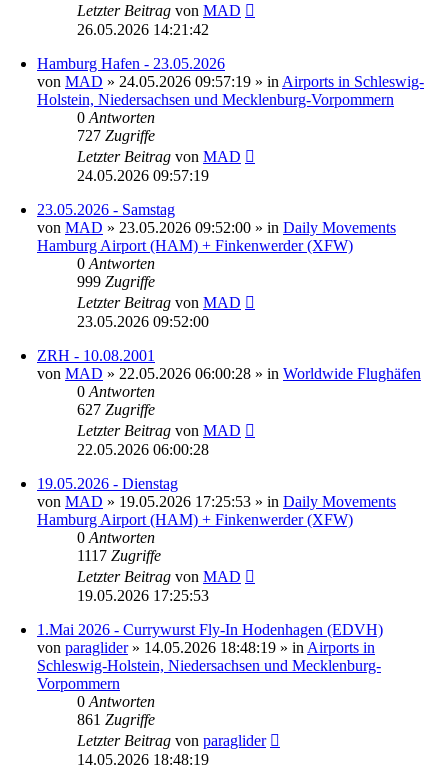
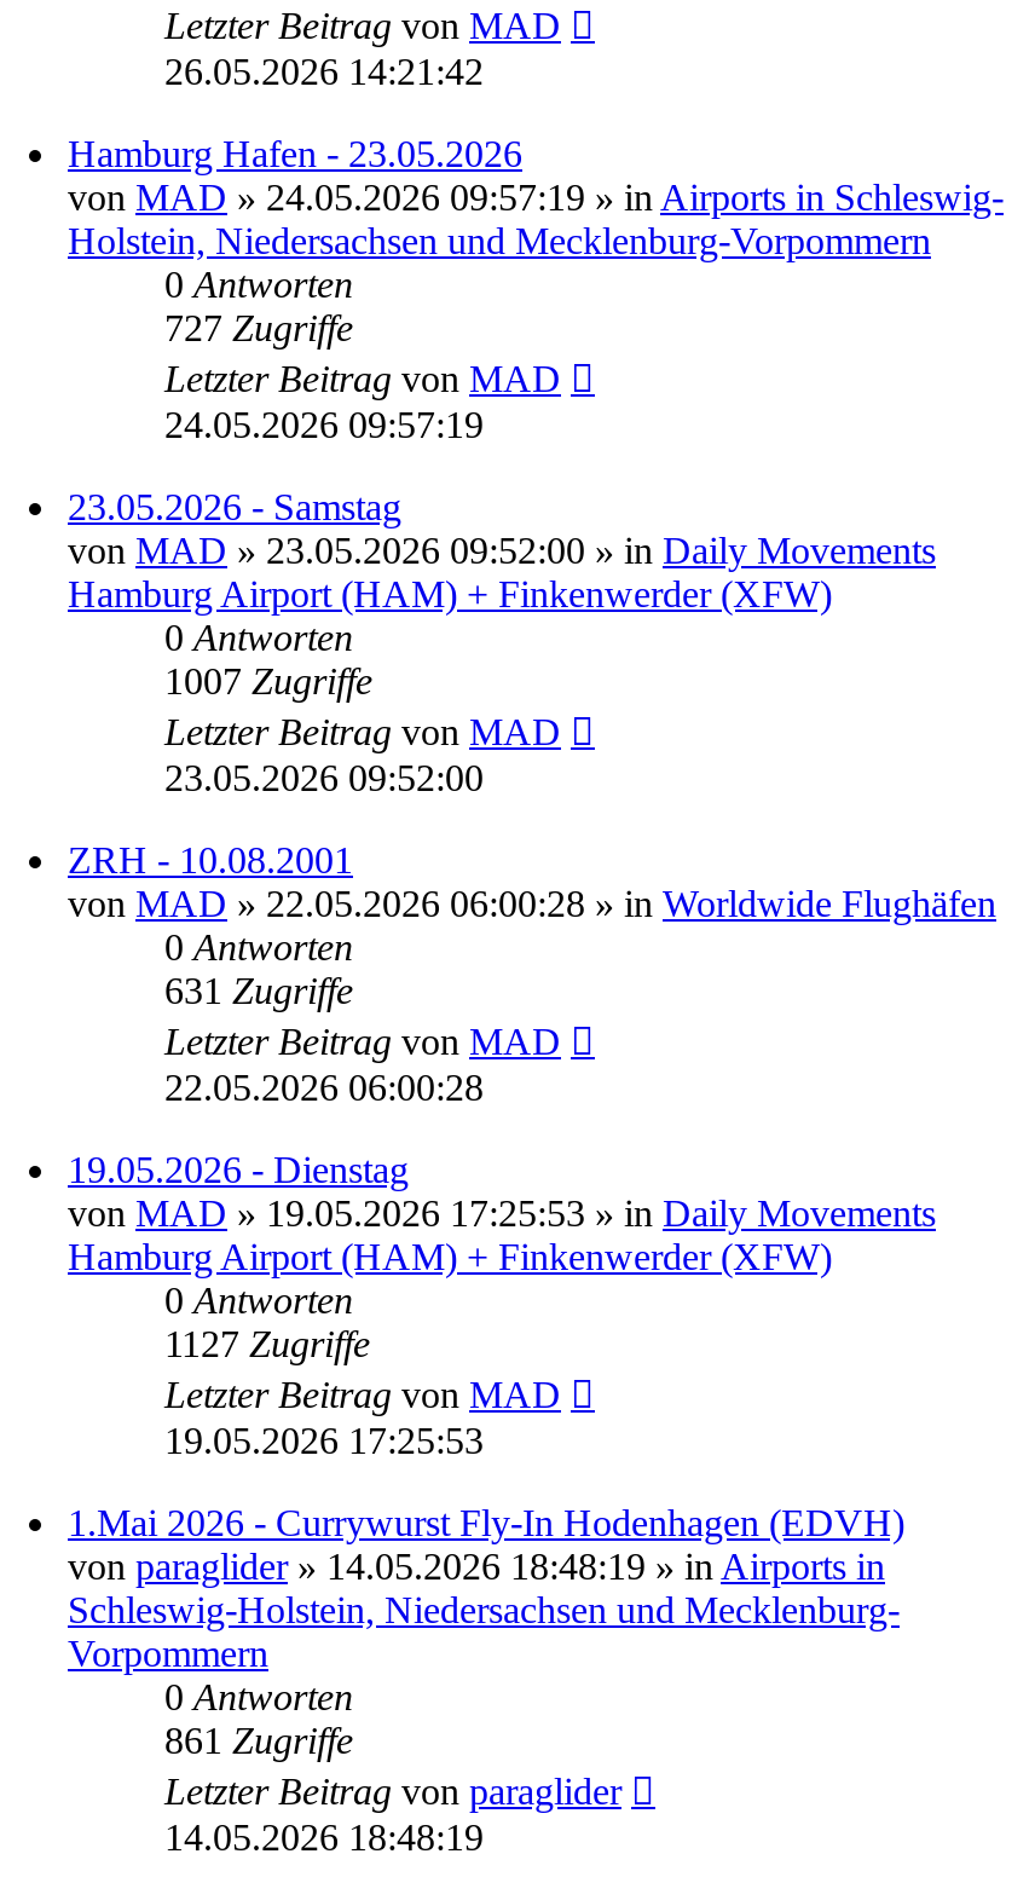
- 999 Zugriffe
+ 1007 Zugriffe

- 627 Zugriffe
+ 631 Zugriffe

- 1117 Zugriffe
+ 1127 Zugriffe
